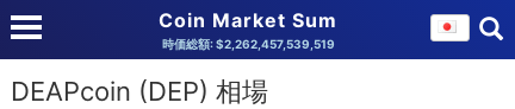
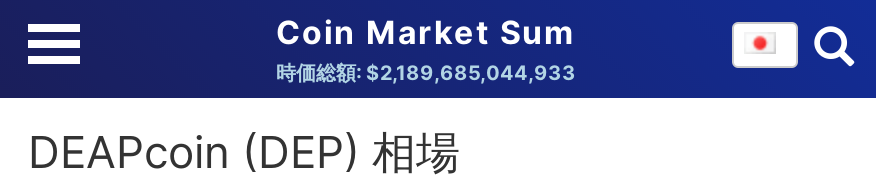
- 時価総額: $2,262,457,539,519
+ 時価総額: $2,189,685,044,933
